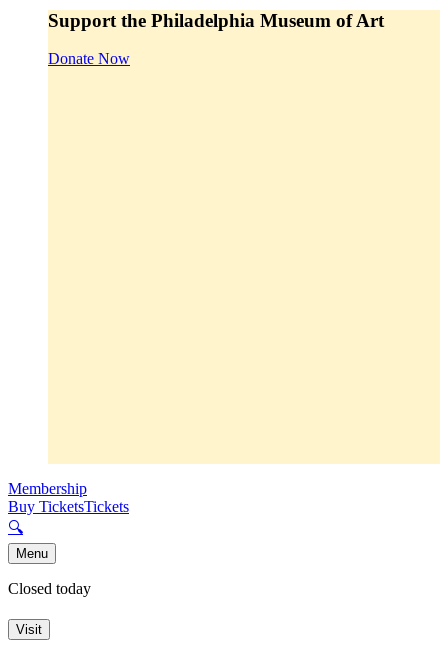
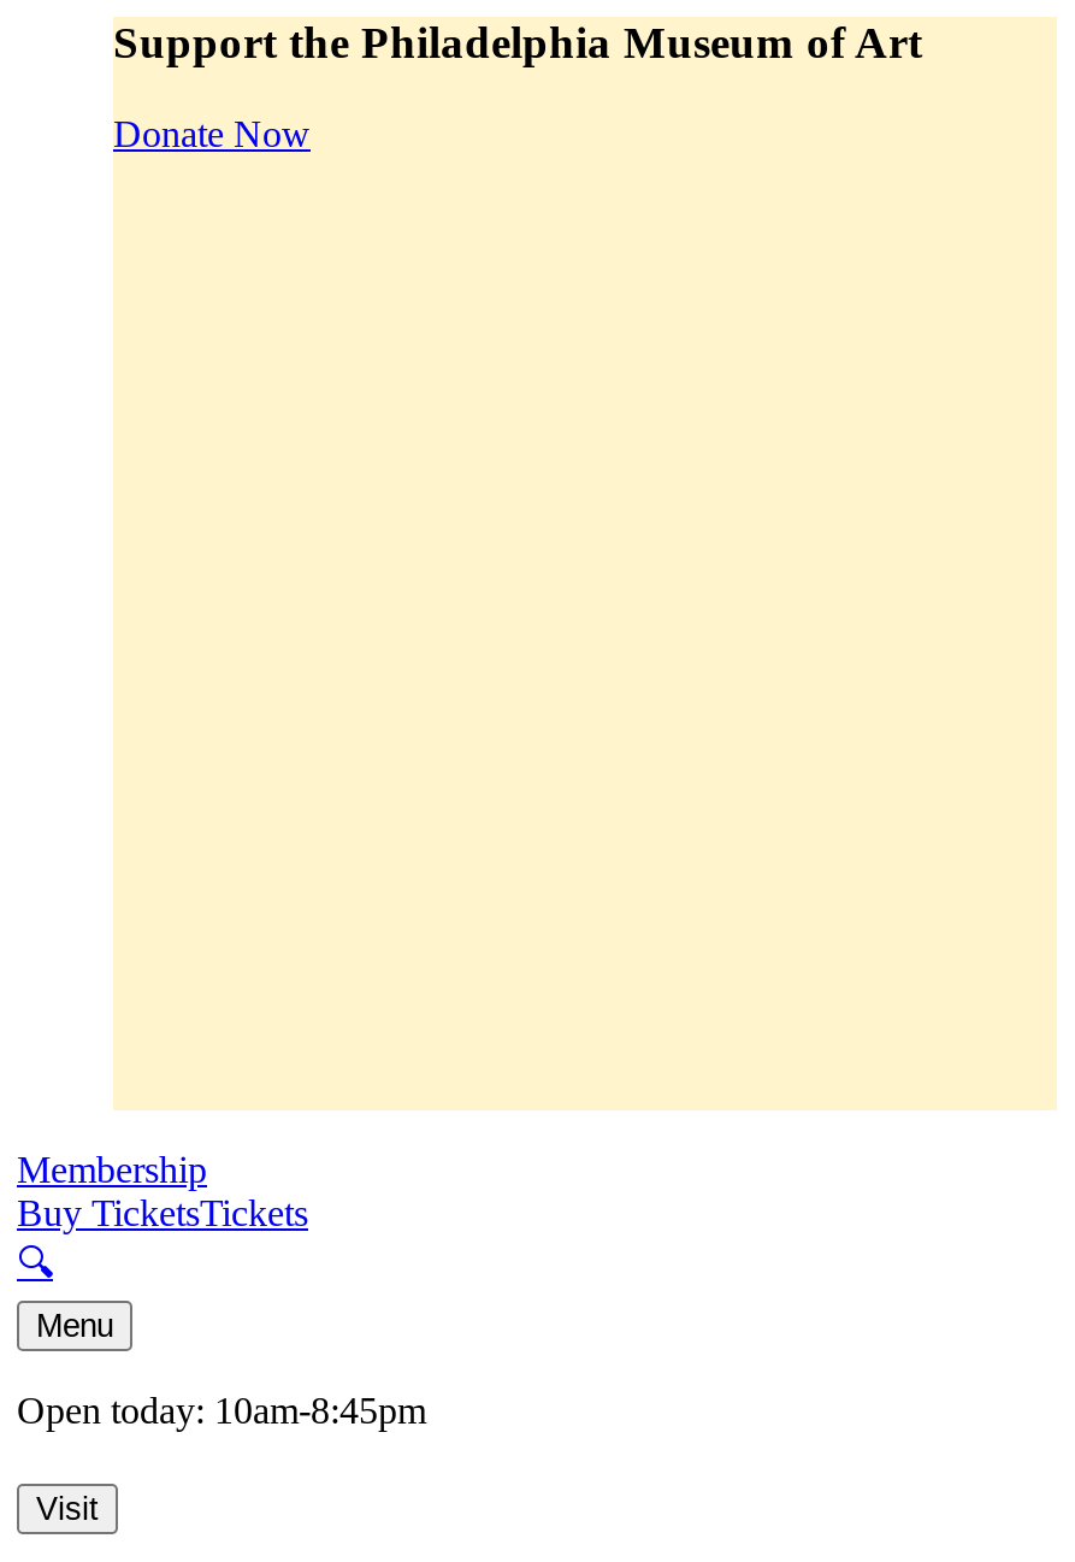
- Closed today
+ Open today: 10am-8:45pm
